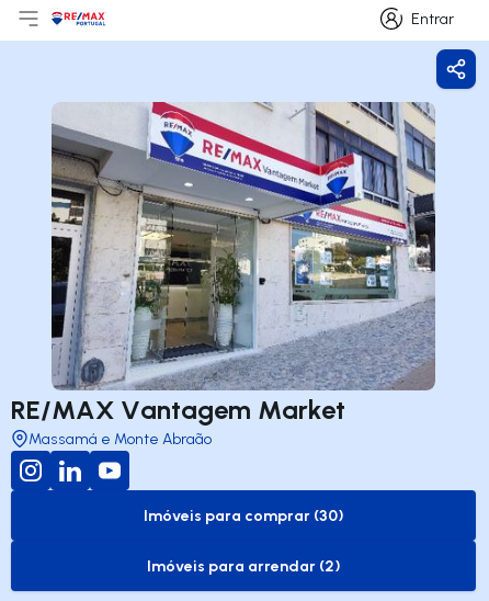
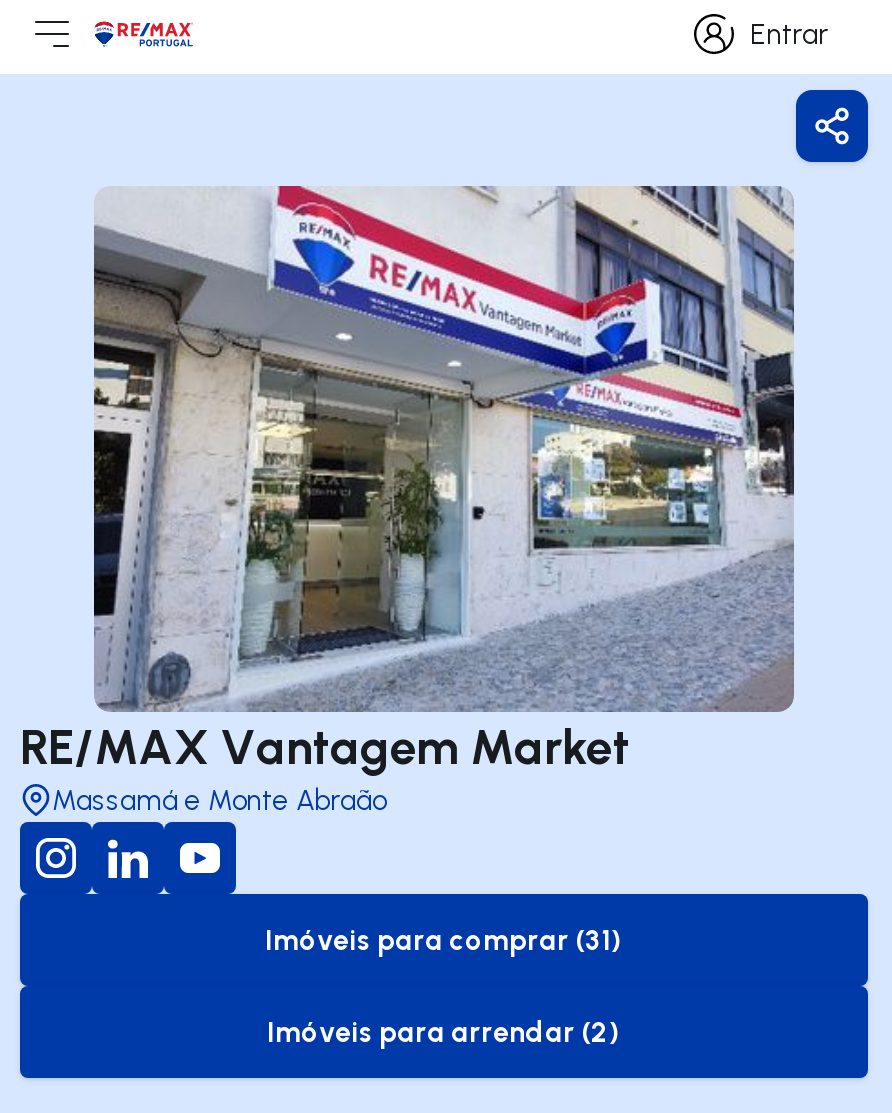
- Imóveis para comprar (30)
+ Imóveis para comprar (31)
